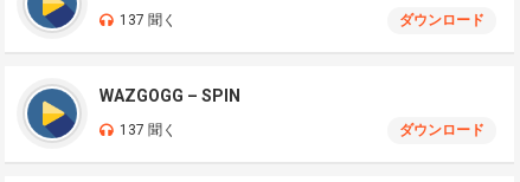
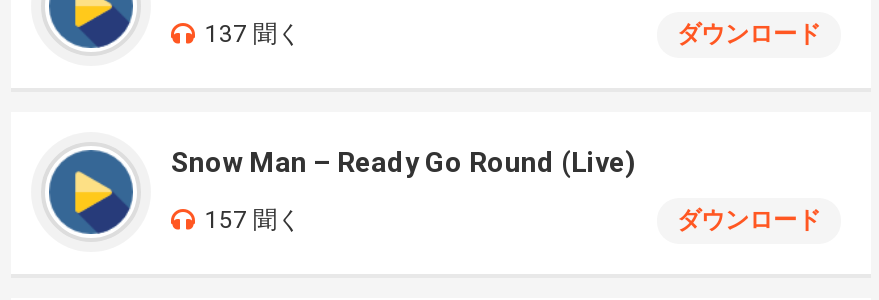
- WAZGOGG – SPIN
+ Snow Man – Ready Go Round (Live)

- 137 聞く
+ 157 聞く
